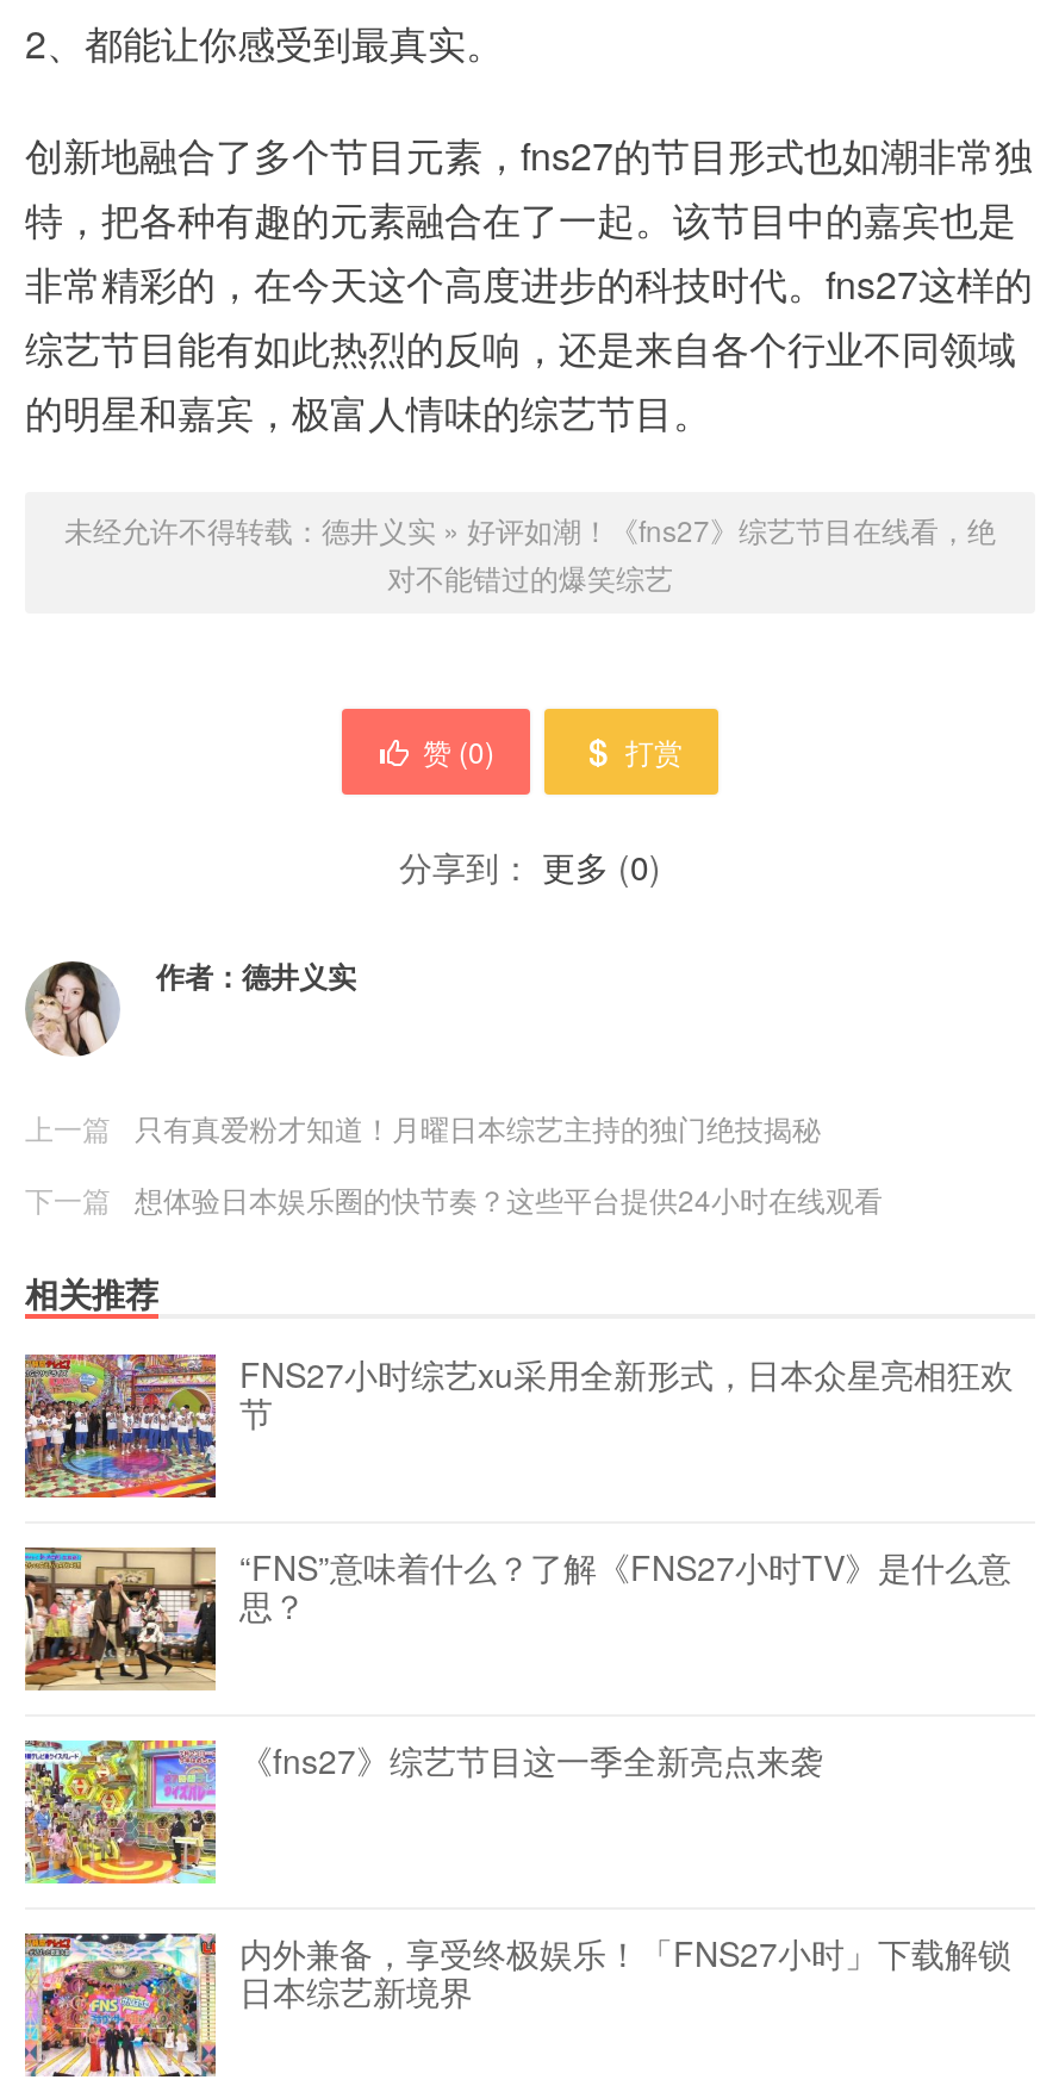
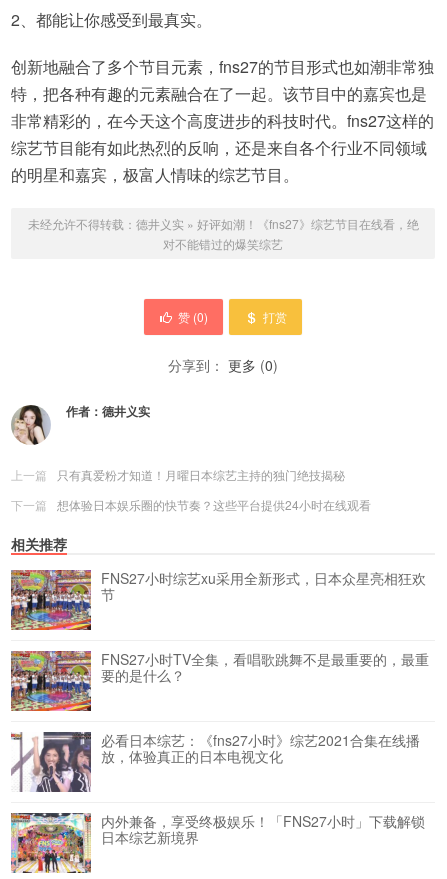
- [image]
- “FNS”意味着什么？了解《FNS27小时TV》是什么意
- 思？
+ [image]
+ FNS27小时TV全集，看唱歌跳舞不是最重要的，最重
+ 要的是什么？

- [image]
- 《fns27》综艺节目这一季全新亮点来袭
+ [image]
+ 必看日本综艺：《fns27小时》综艺2021合集在线播
+ 放，体验真正的日本电视文化
